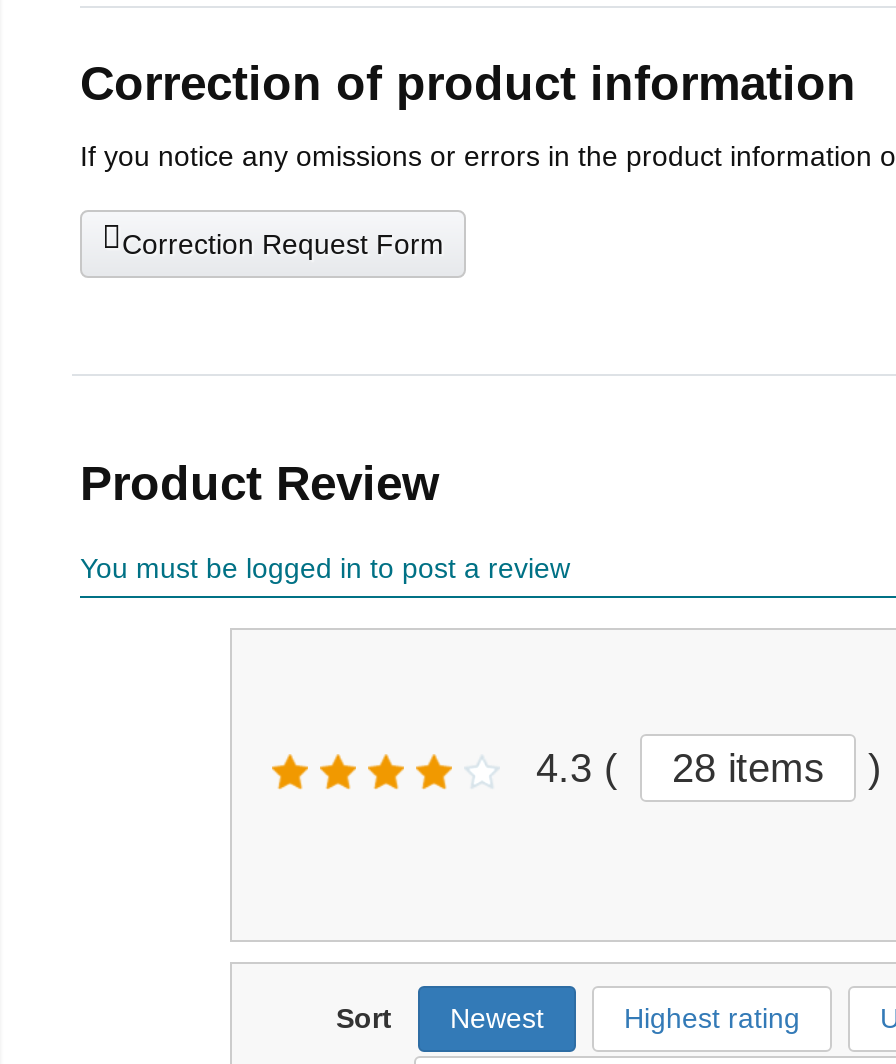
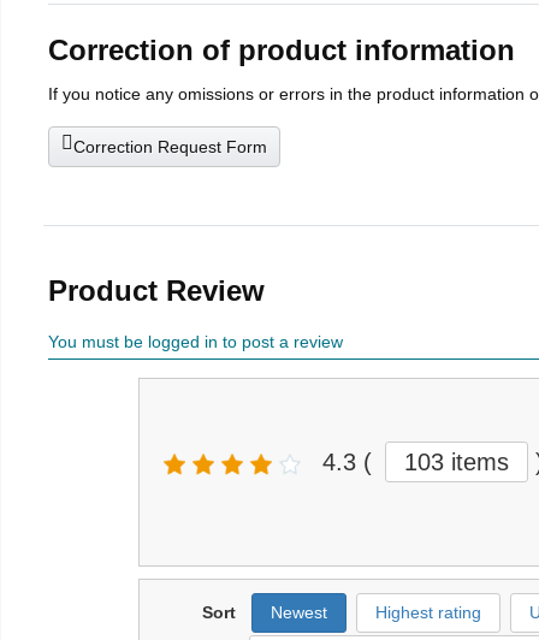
- 28 items
+ 103 items
